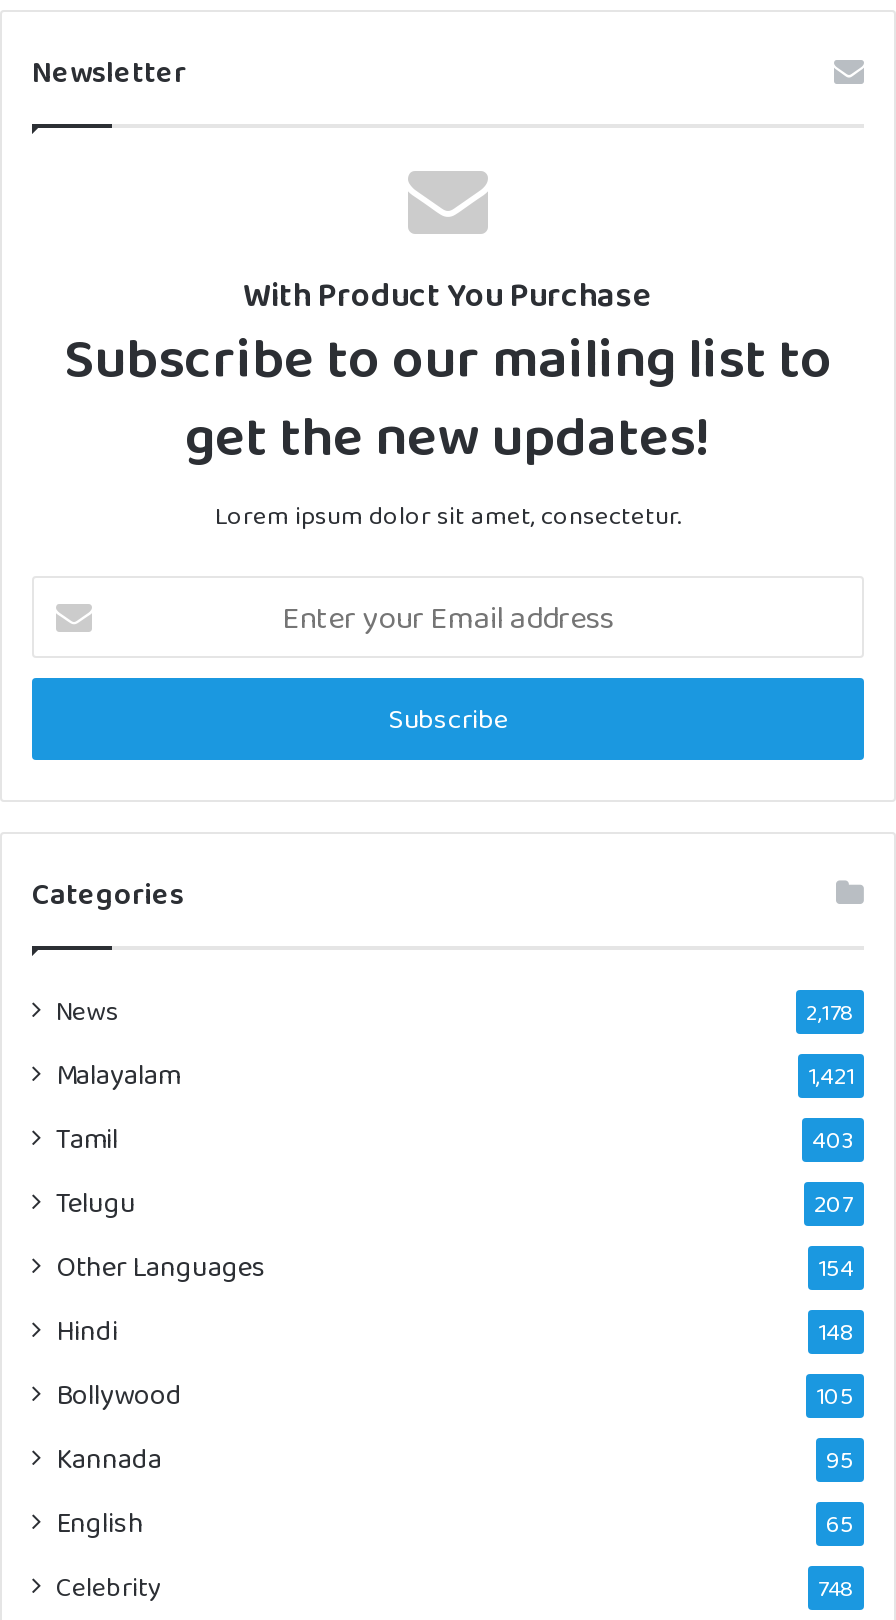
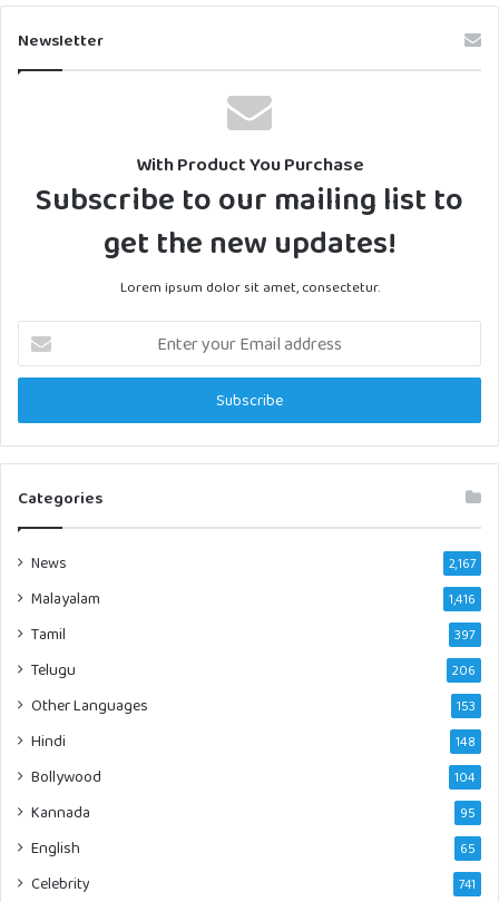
- 2,178
+ 2,167

- 1,421
+ 1,416

- 403
+ 397

- 207
+ 206

- 154
+ 153

- 105
+ 104

- 748
+ 741
